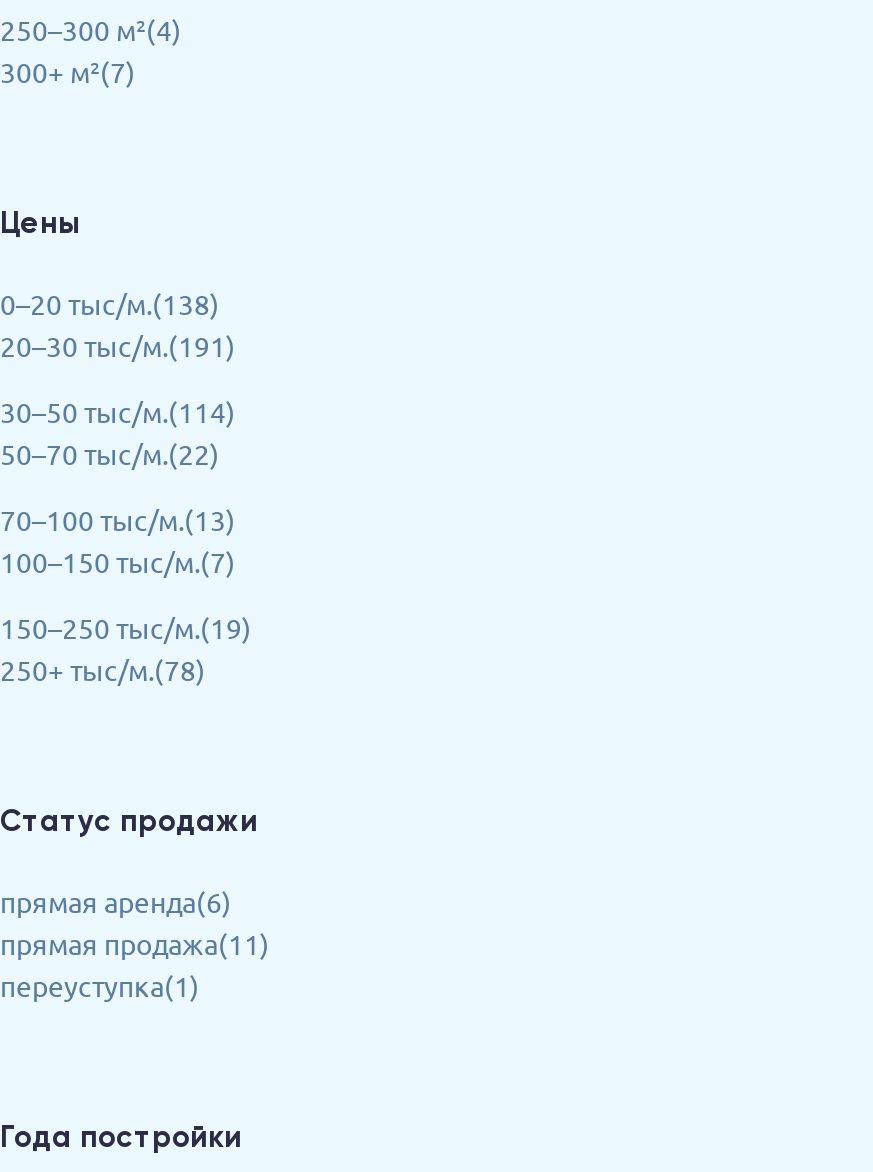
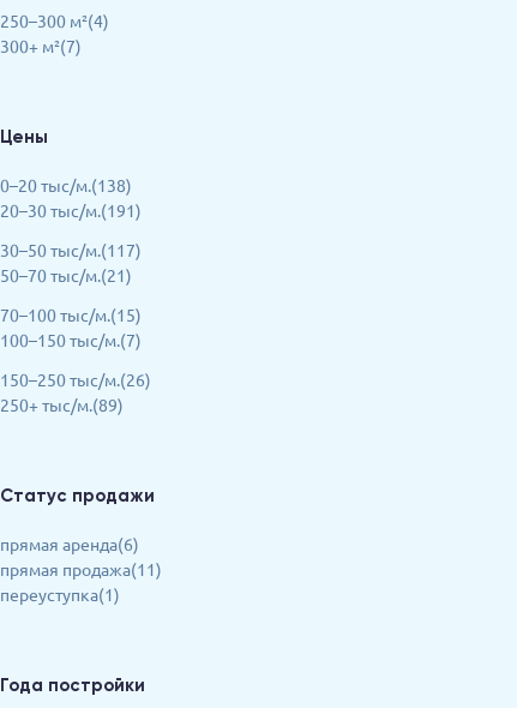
- 30–50 тыс/м.(114)
- 50–70 тыс/м.(22)
+ 30–50 тыс/м.(117)
+ 50–70 тыс/м.(21)

- 70–100 тыс/м.(13)
+ 70–100 тыс/м.(15)

- 150–250 тыс/м.(19)
- 250+ тыс/м.(78)
+ 150–250 тыс/м.(26)
+ 250+ тыс/м.(89)
